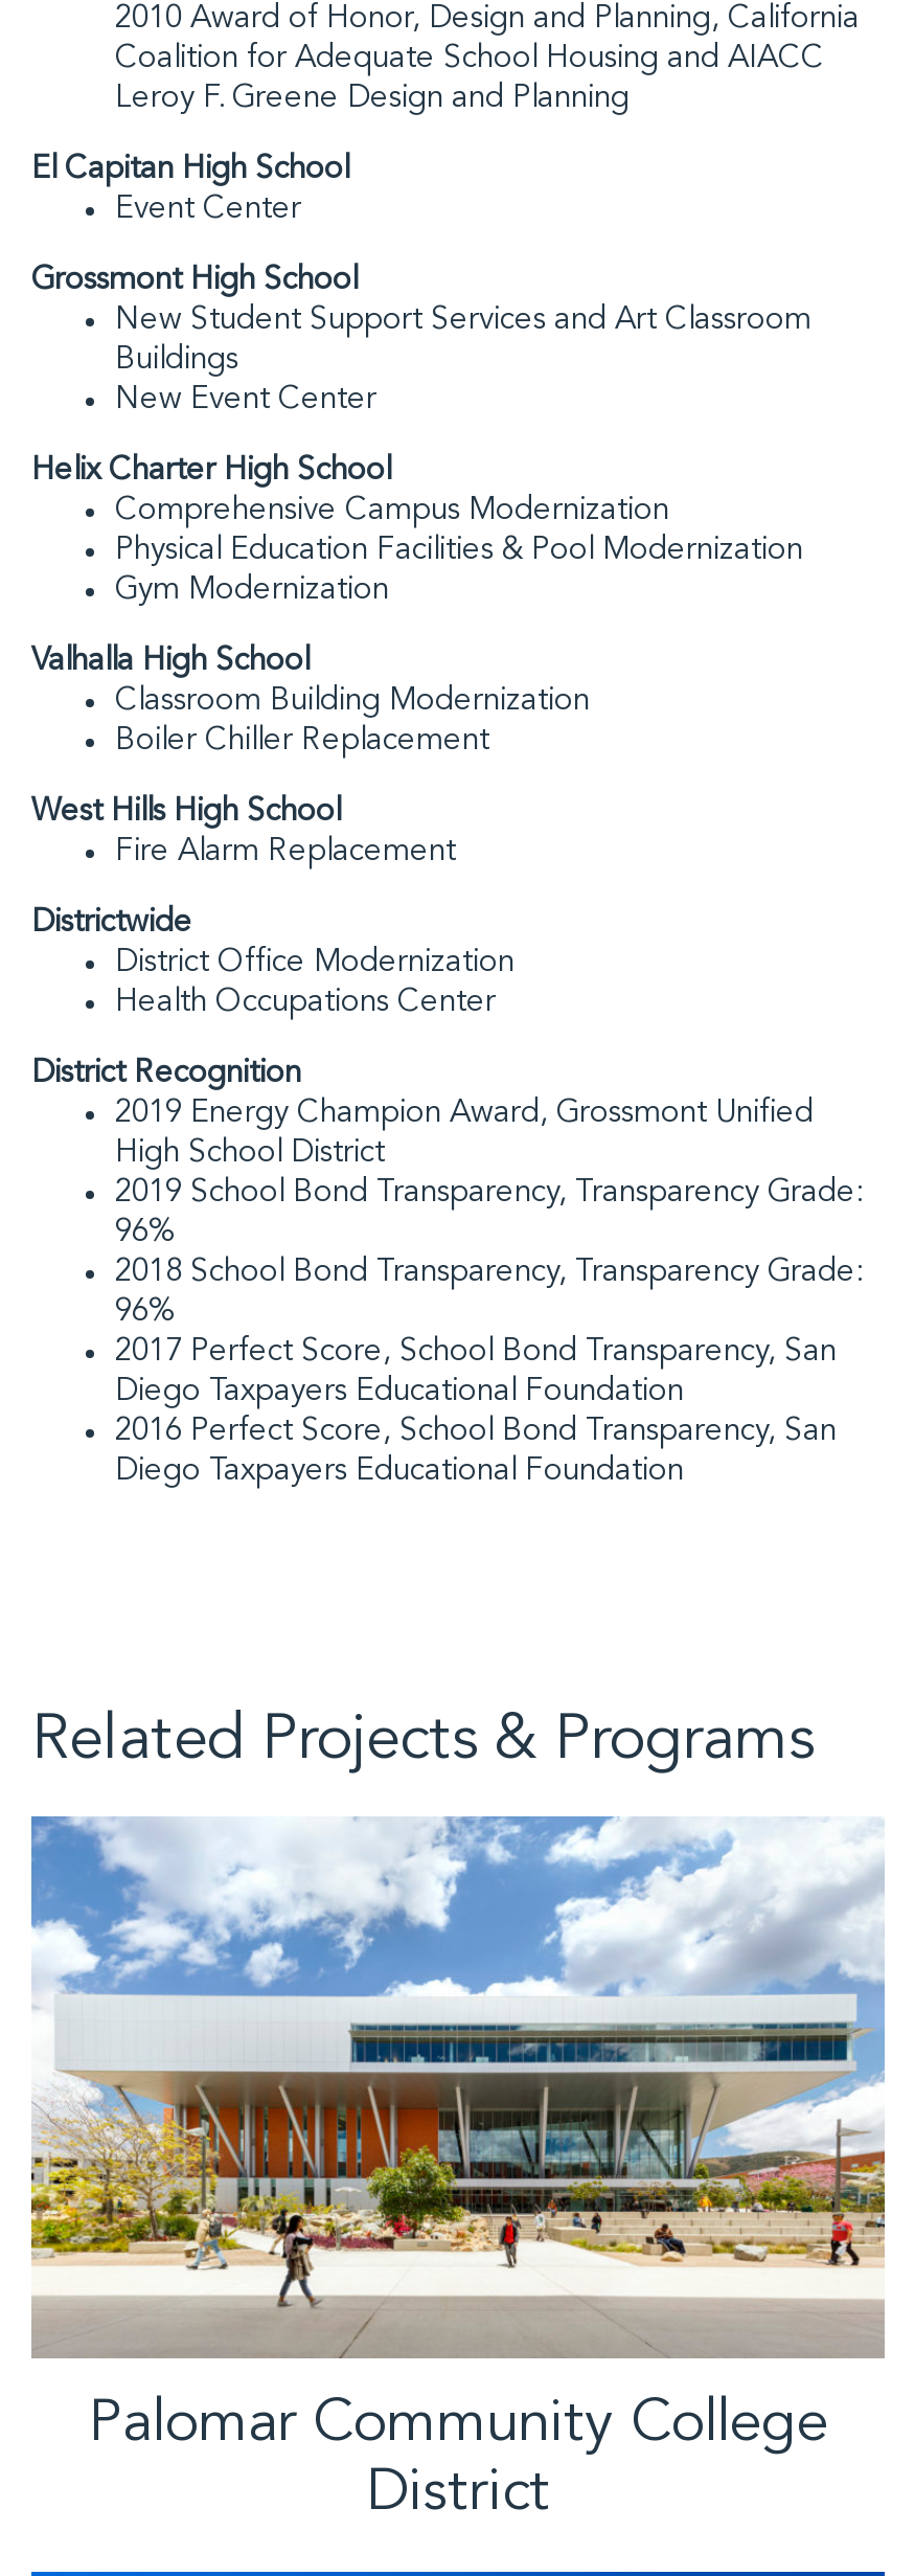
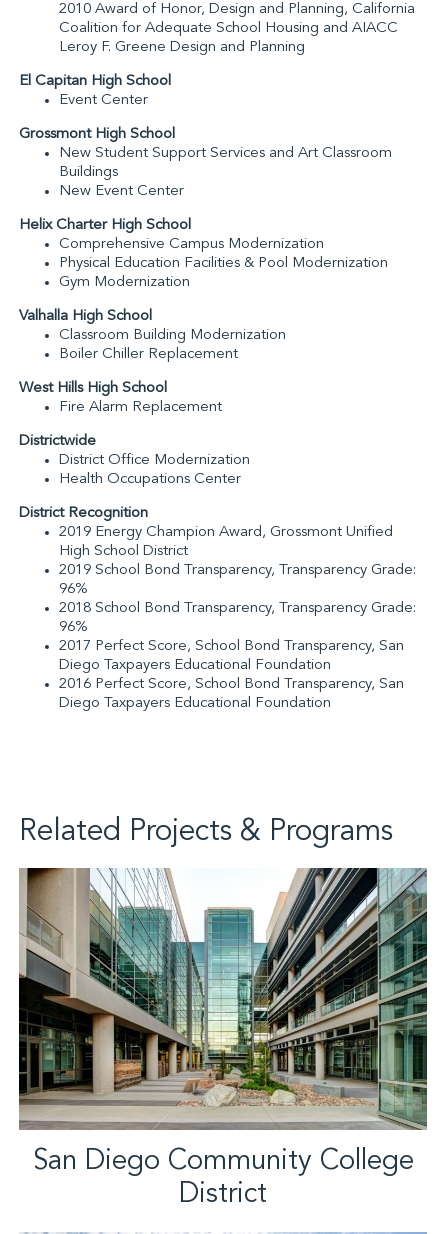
- [image]
- Palomar Community College
+ [image]
+ San Diego Community College
